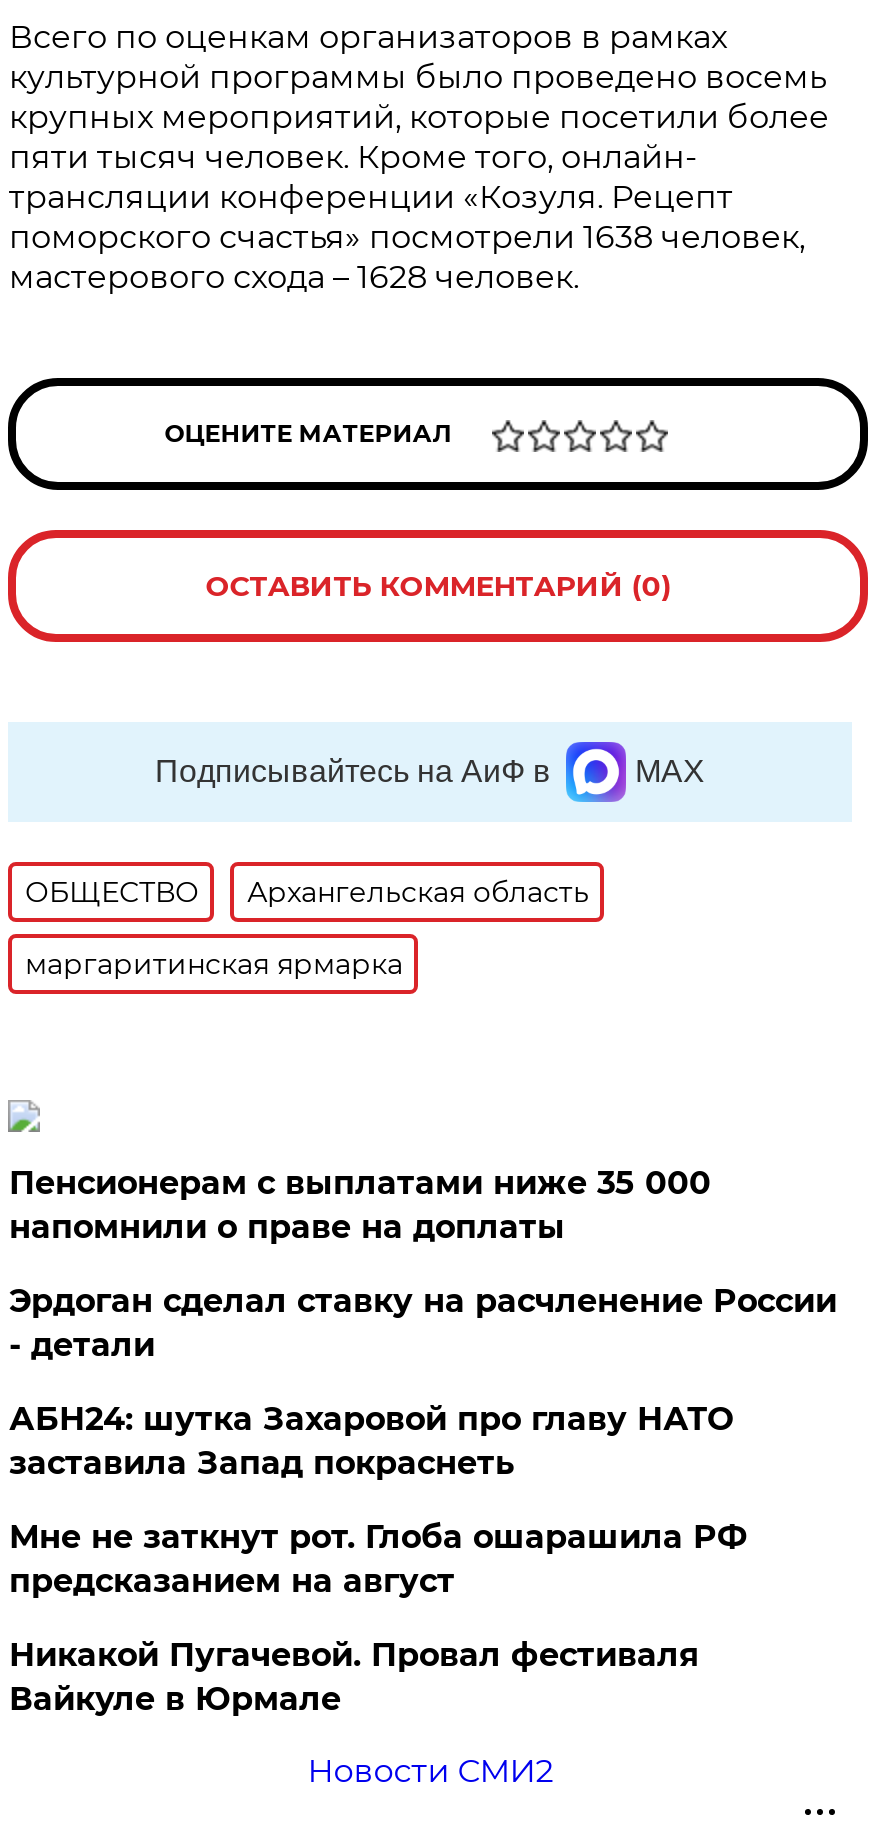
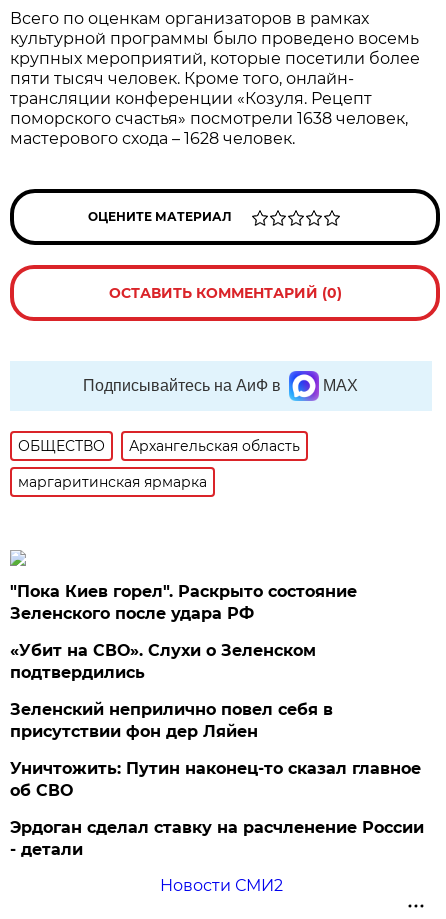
- Пенсионерам с выплатами ниже 35 000
- напомнили о праве на доплаты
+ "Пока Киев горел". Раскрыто состояние
+ Зеленского после удара РФ
+ «Убит на СВО». Слухи о Зеленском
+ подтвердились
+ Зеленский неприлично повел cебя в
+ присутствии фон дер Ляйен
+ Уничтожить: Путин наконец-то сказал главное
+ об СВО

moved down: Эрдоган сделал ставку на расчленение России | - детали

- АБН24: шутка Захаровой про главу НАТО
- заставила Запад покраснеть
- Мне не заткнут рот. Глоба ошарашила РФ
- предсказанием на август
- Никакой Пугачевой. Провал фестиваля
- Вайкуле в Юрмале
